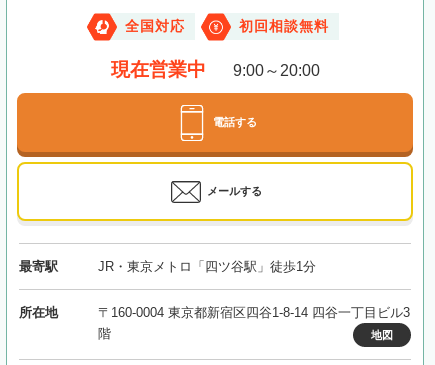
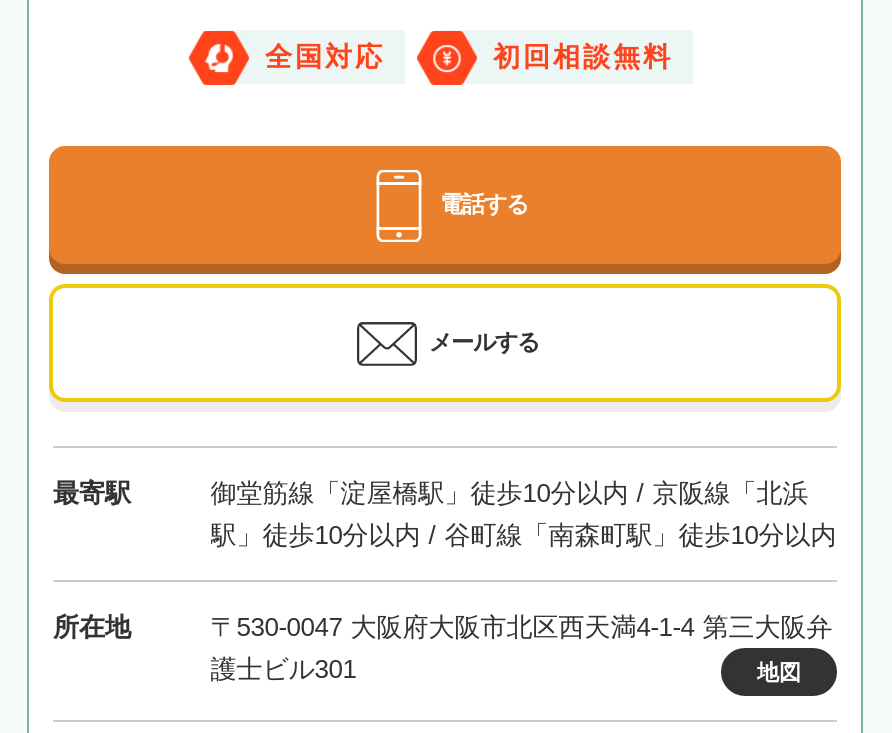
- 現在営業中
- 9:00～20:00

moved up: 電話する | メールする | 最寄駅

- JR・東京メトロ「四ツ谷駅」徒歩1分
+ 御堂筋線「淀屋橋駅」徒歩10分以内 / 京阪線「北浜
+ 駅」徒歩10分以内 / 谷町線「南森町駅」徒歩10分以内

- 〒160-0004 東京都新宿区四谷1-8-14 四谷一丁目ビル3
- 階
+ 〒530-0047 大阪府大阪市北区西天満4-1-4 第三大阪弁
+ 護士ビル301
